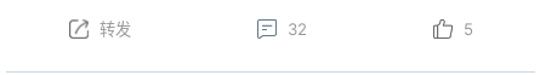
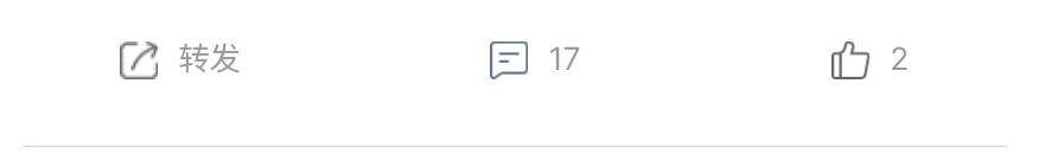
- 32
- 5
+ 17
+ 2
